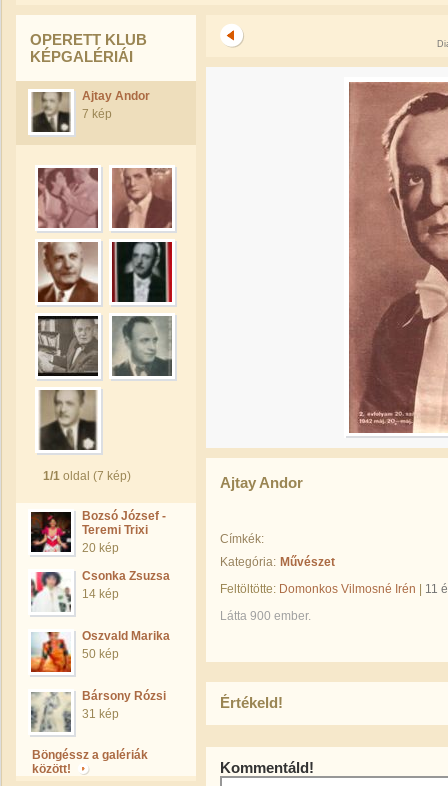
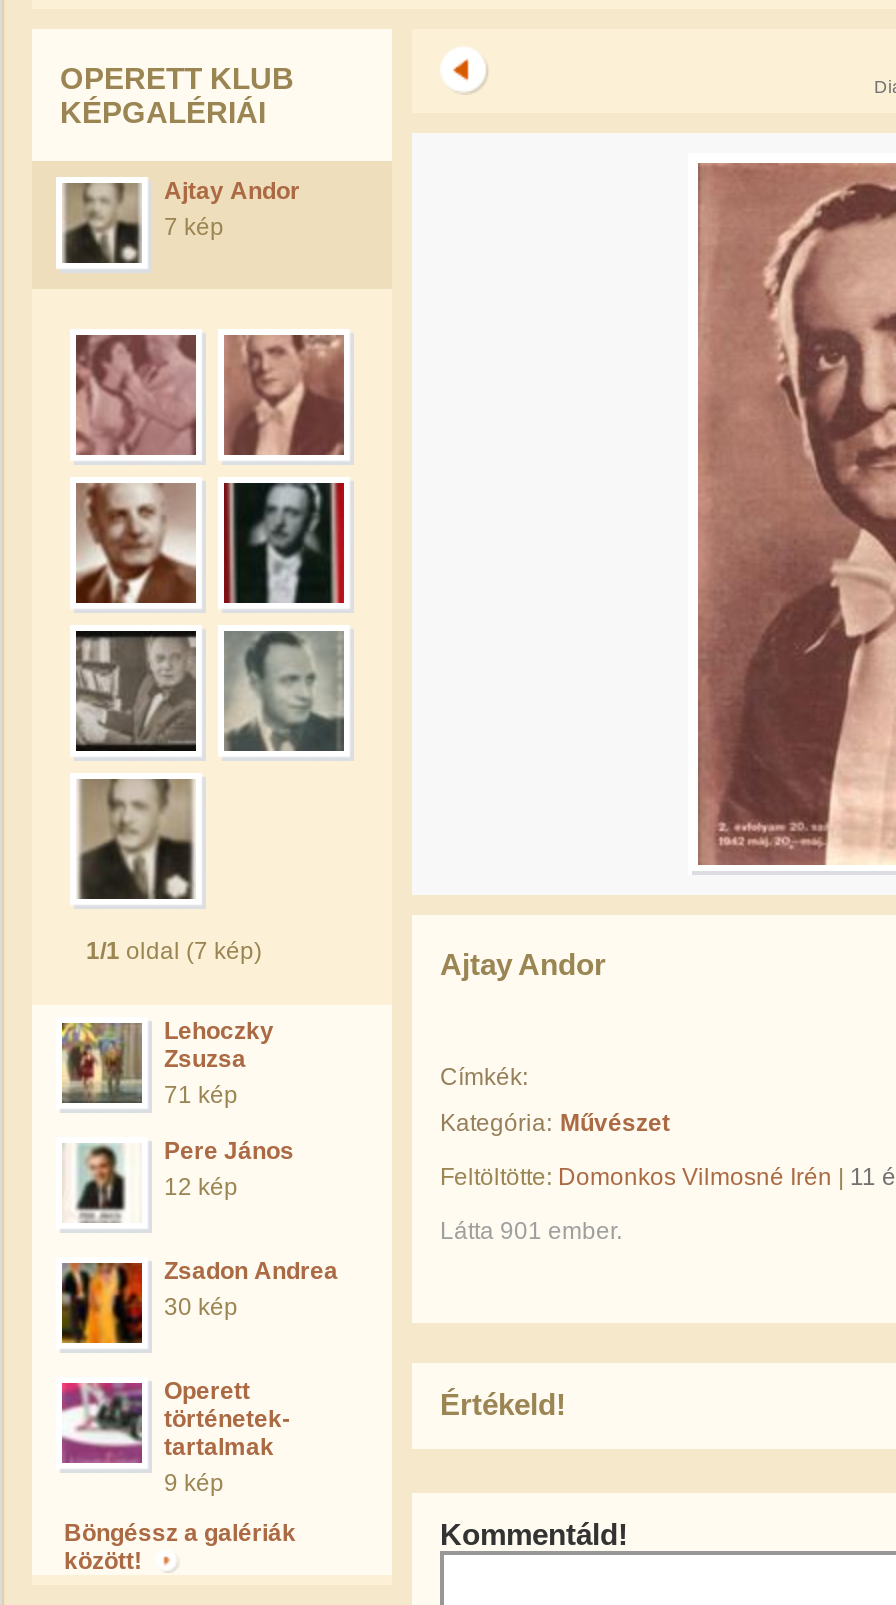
- [image]
- Bozsó József -
- Teremi Trixi
- 20 kép
+ [image]
+ Lehoczky
+ Zsuzsa
+ 71 kép

- [image]
- Csonka Zsuzsa
- 14 kép
+ [image]
+ Pere János
+ 12 kép

- Látta 900 ember.
+ Látta 901 ember.

- [image]
- Oszvald Marika
- 50 kép
+ [image]
+ Zsadon Andrea
+ 30 kép

- [image]
- Bársony Rózsi
- 31 kép
+ [image]
+ Operett
+ történetek-
+ tartalmak
+ 9 kép
